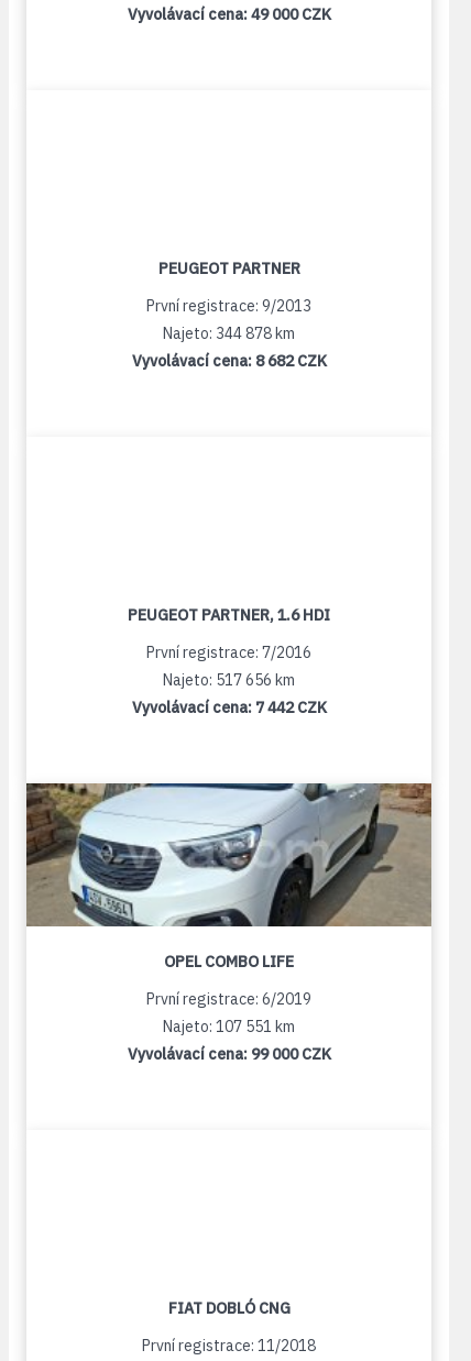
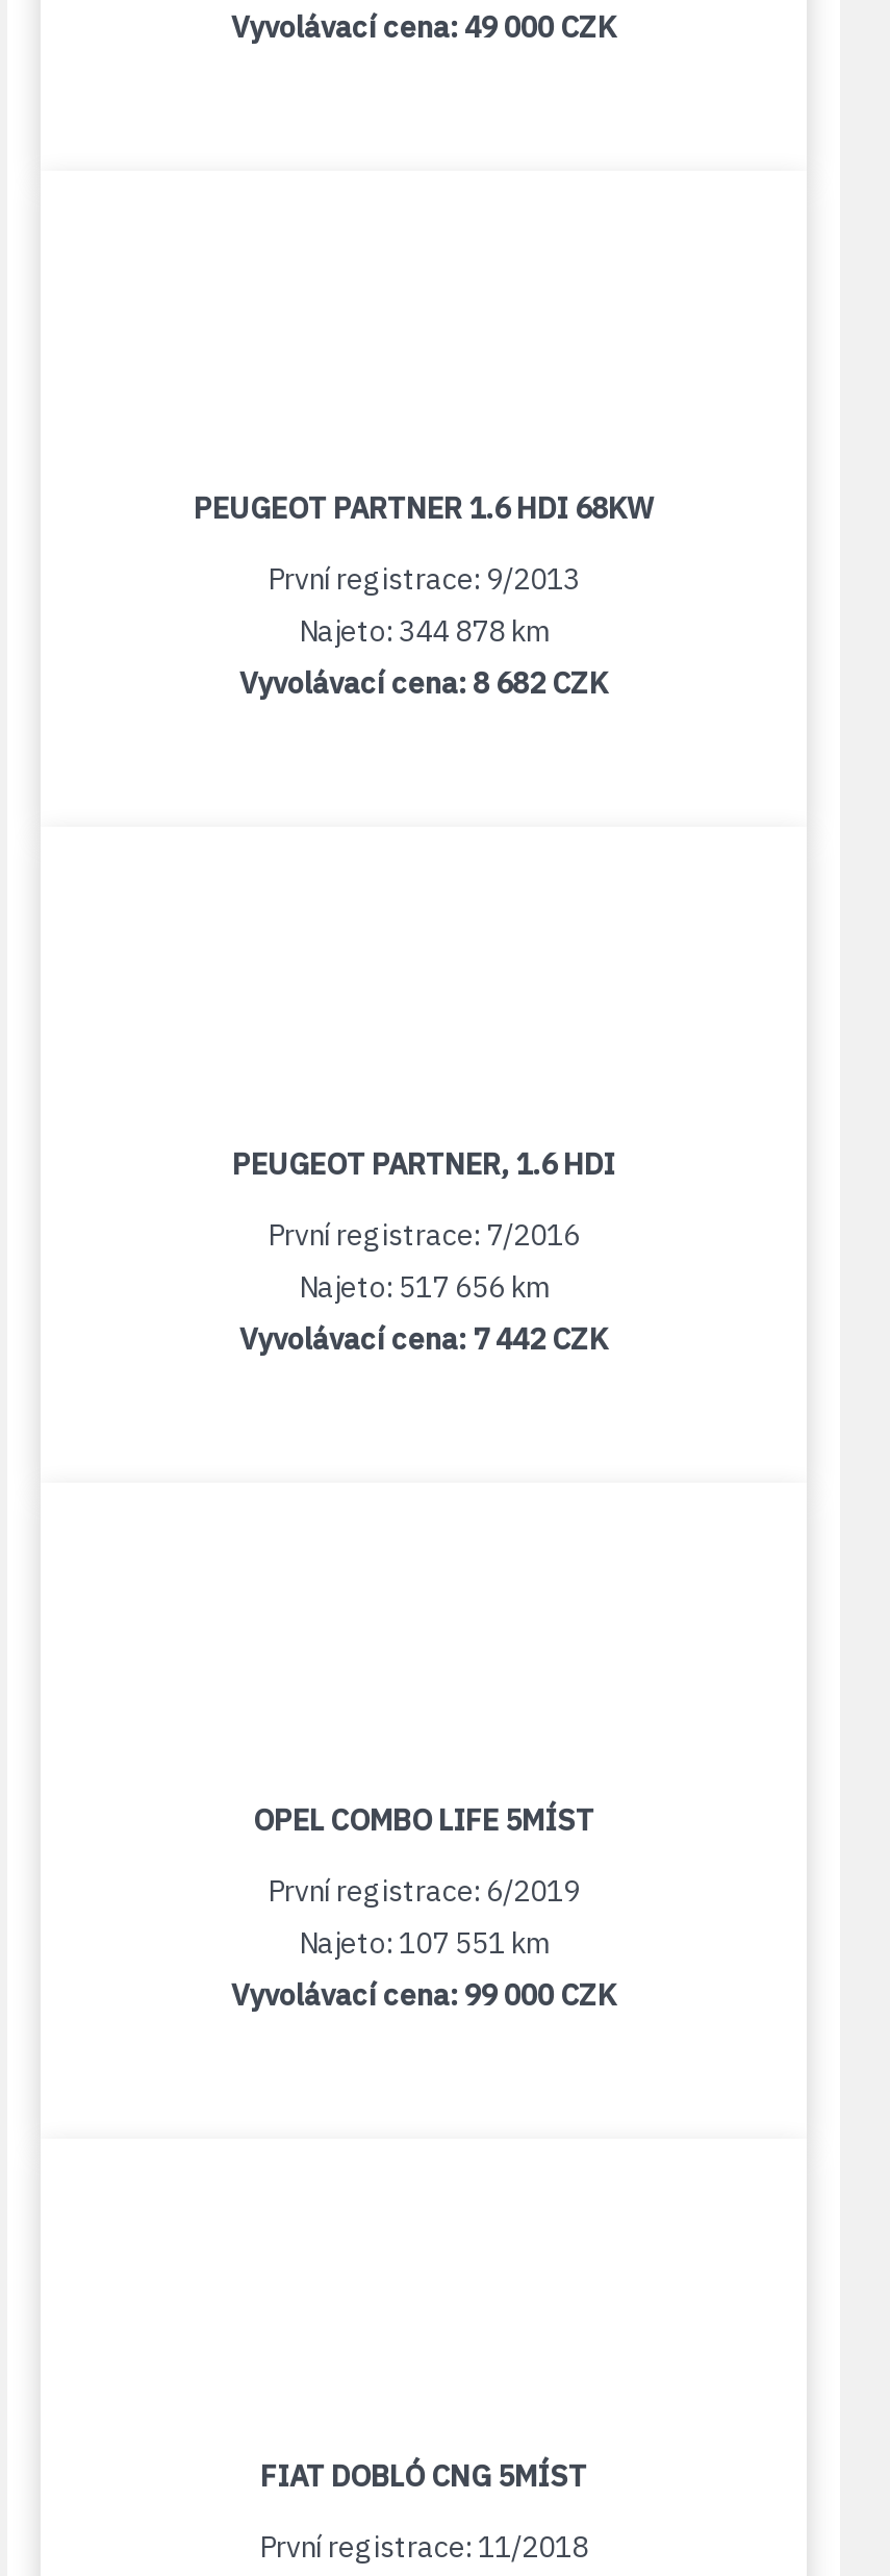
- PEUGEOT PARTNER
+ PEUGEOT PARTNER 1.6 HDI 68KW

- [image]

- OPEL COMBO LIFE
+ OPEL COMBO LIFE 5MÍST

- FIAT DOBLÓ CNG
+ FIAT DOBLÓ CNG 5MÍST
